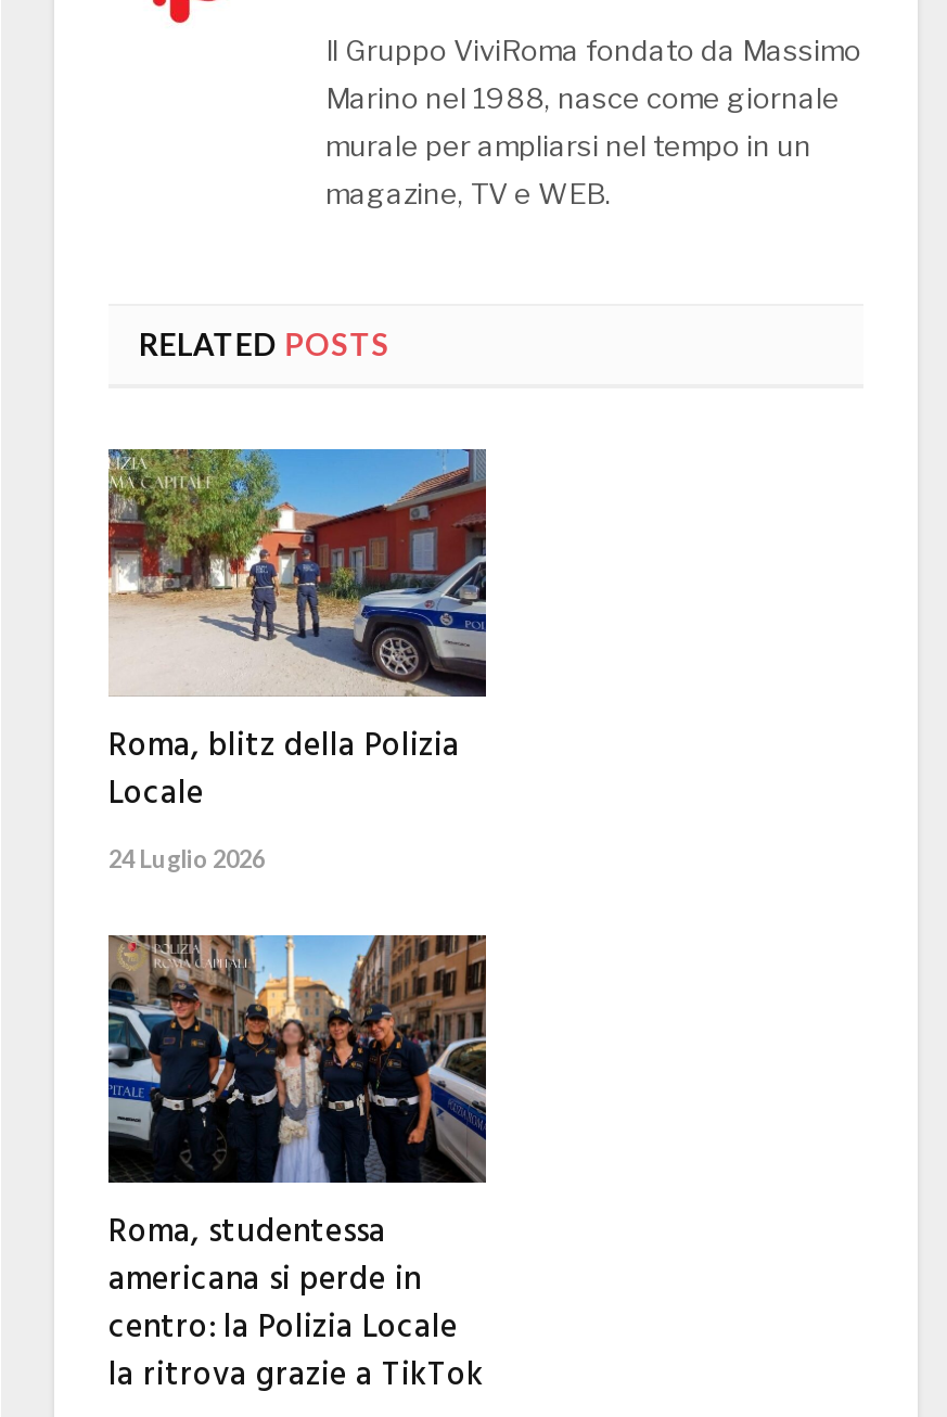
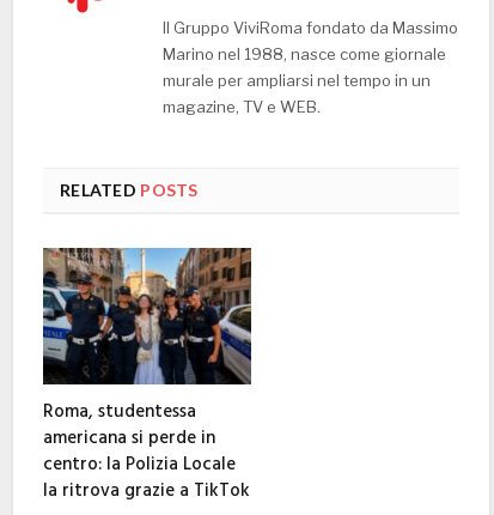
- [image]
- Roma, blitz della Polizia
- Locale
- 24 Luglio 2026
